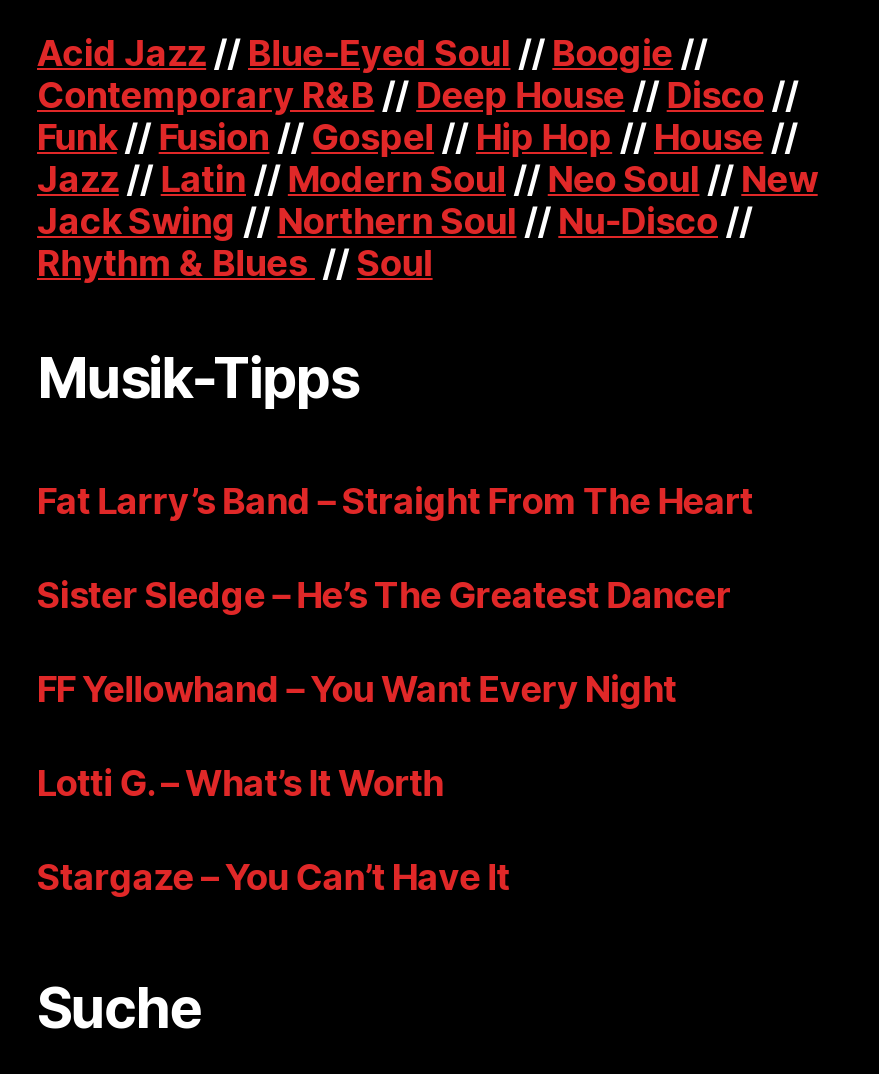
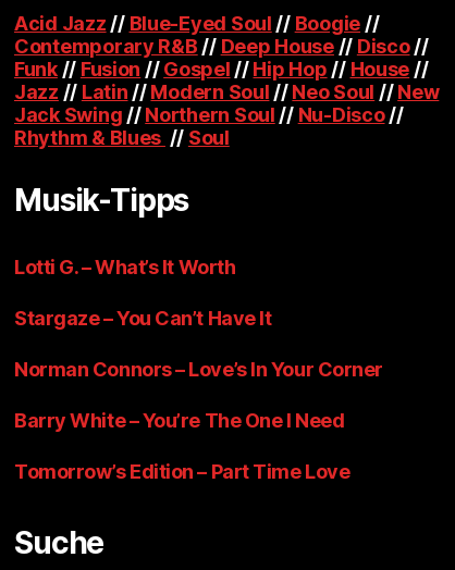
- Fat Larry’s Band – Straight From The Heart
- Sister Sledge – He’s The Greatest Dancer
- FF Yellowhand – You Want Every Night

moved up: Lotti G. – What’s It Worth | Stargaze – You Can’t Have It

+ Norman Connors – Love’s In Your Corner
+ Barry White – You’re The One I Need
+ Tomorrow’s Edition – Part Time Love
